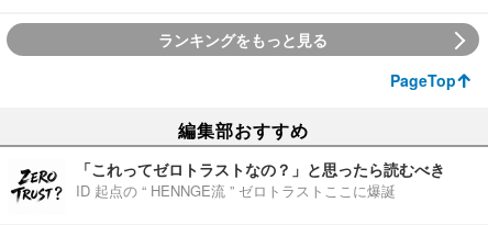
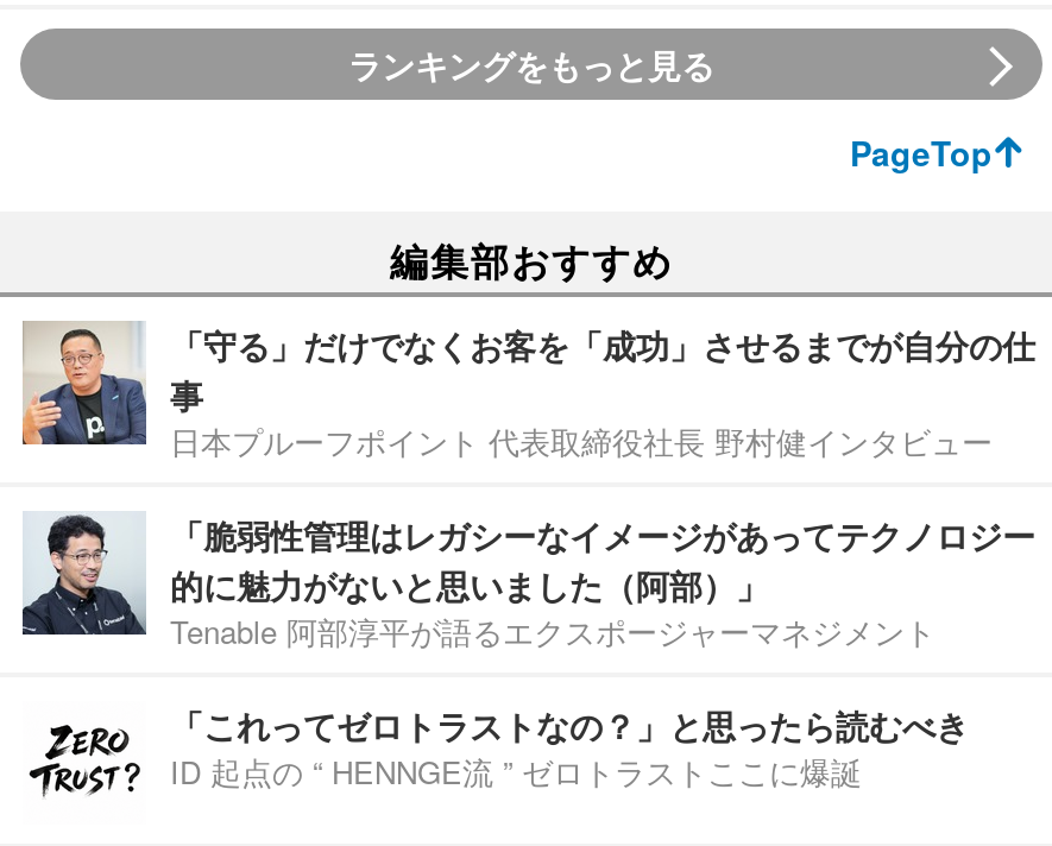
+ [image]
+ 「守る」だけでなくお客を「成功」させるまでが自分の仕
+ 事
+ 日本プルーフポイント 代表取締役社長 野村健インタビュー
+ 「脆弱性管理はレガシーなイメージがあってテクノロジー
+ 的に魅力がないと思いました（阿部）」
+ Tenable 阿部淳平が語るエクスポージャーマネジメント

+ [image]
